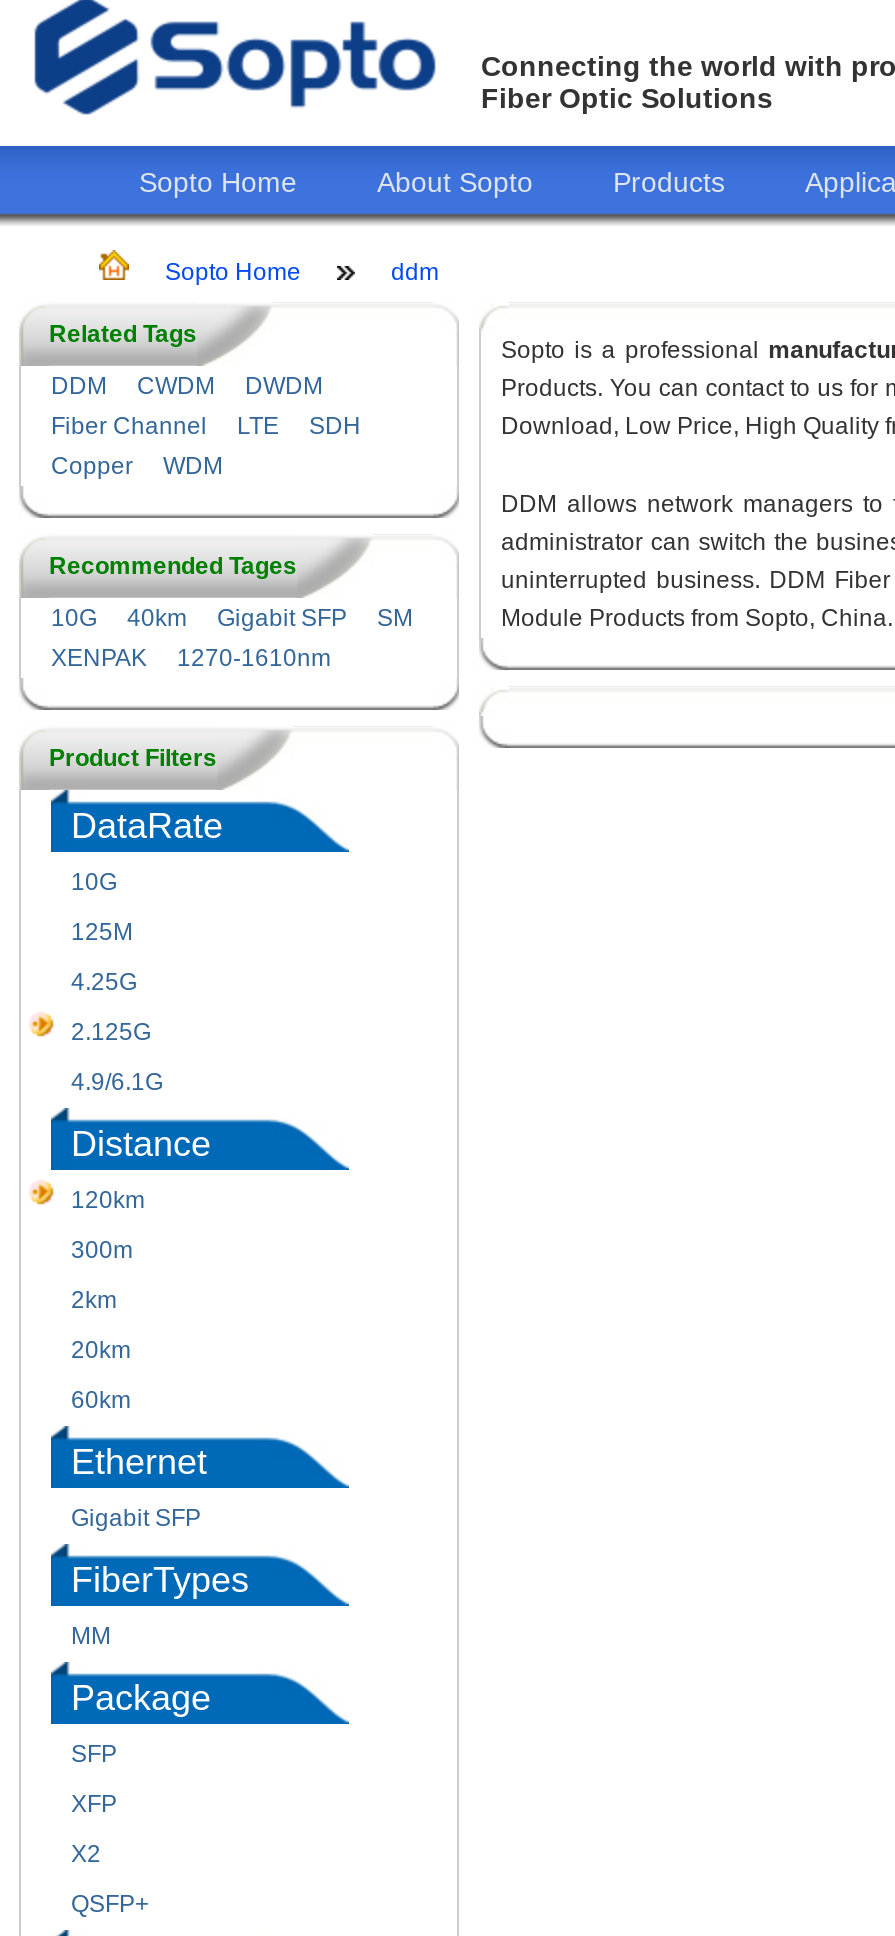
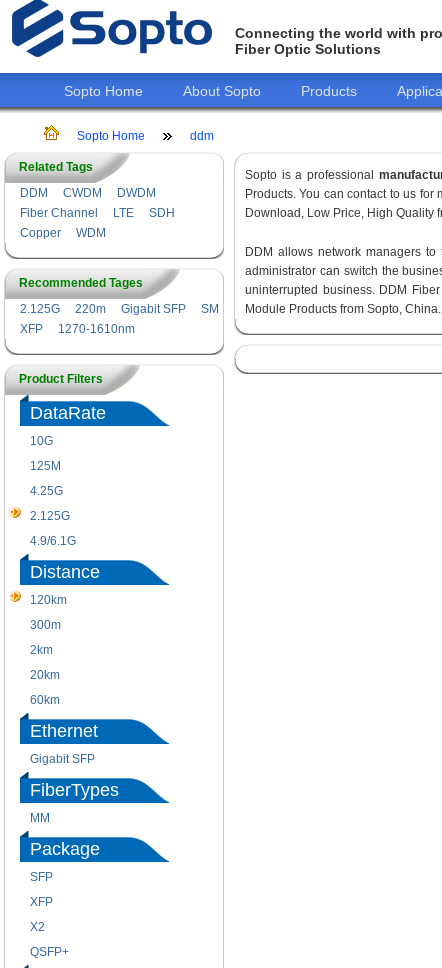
- 10G
- 40km
+ 2.125G
+ 220m

- XENPAK
+ XFP
